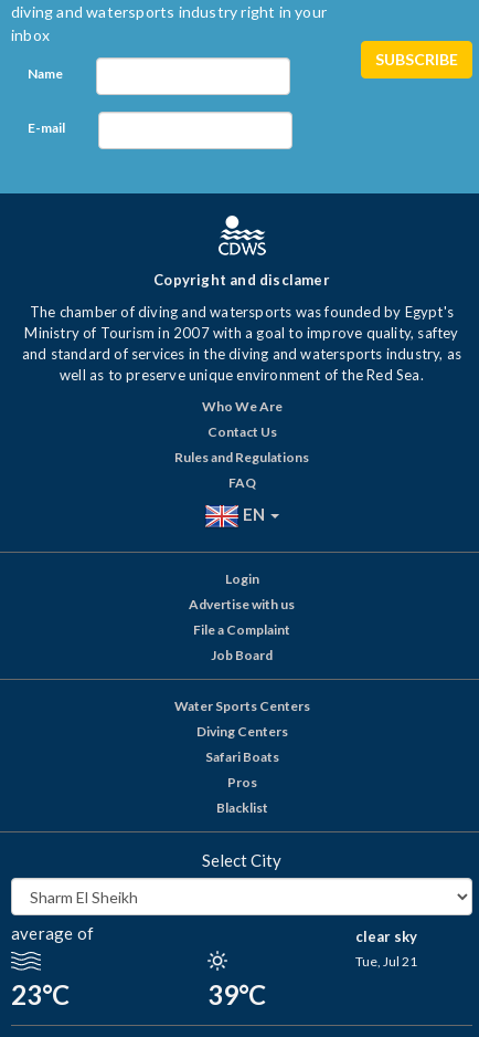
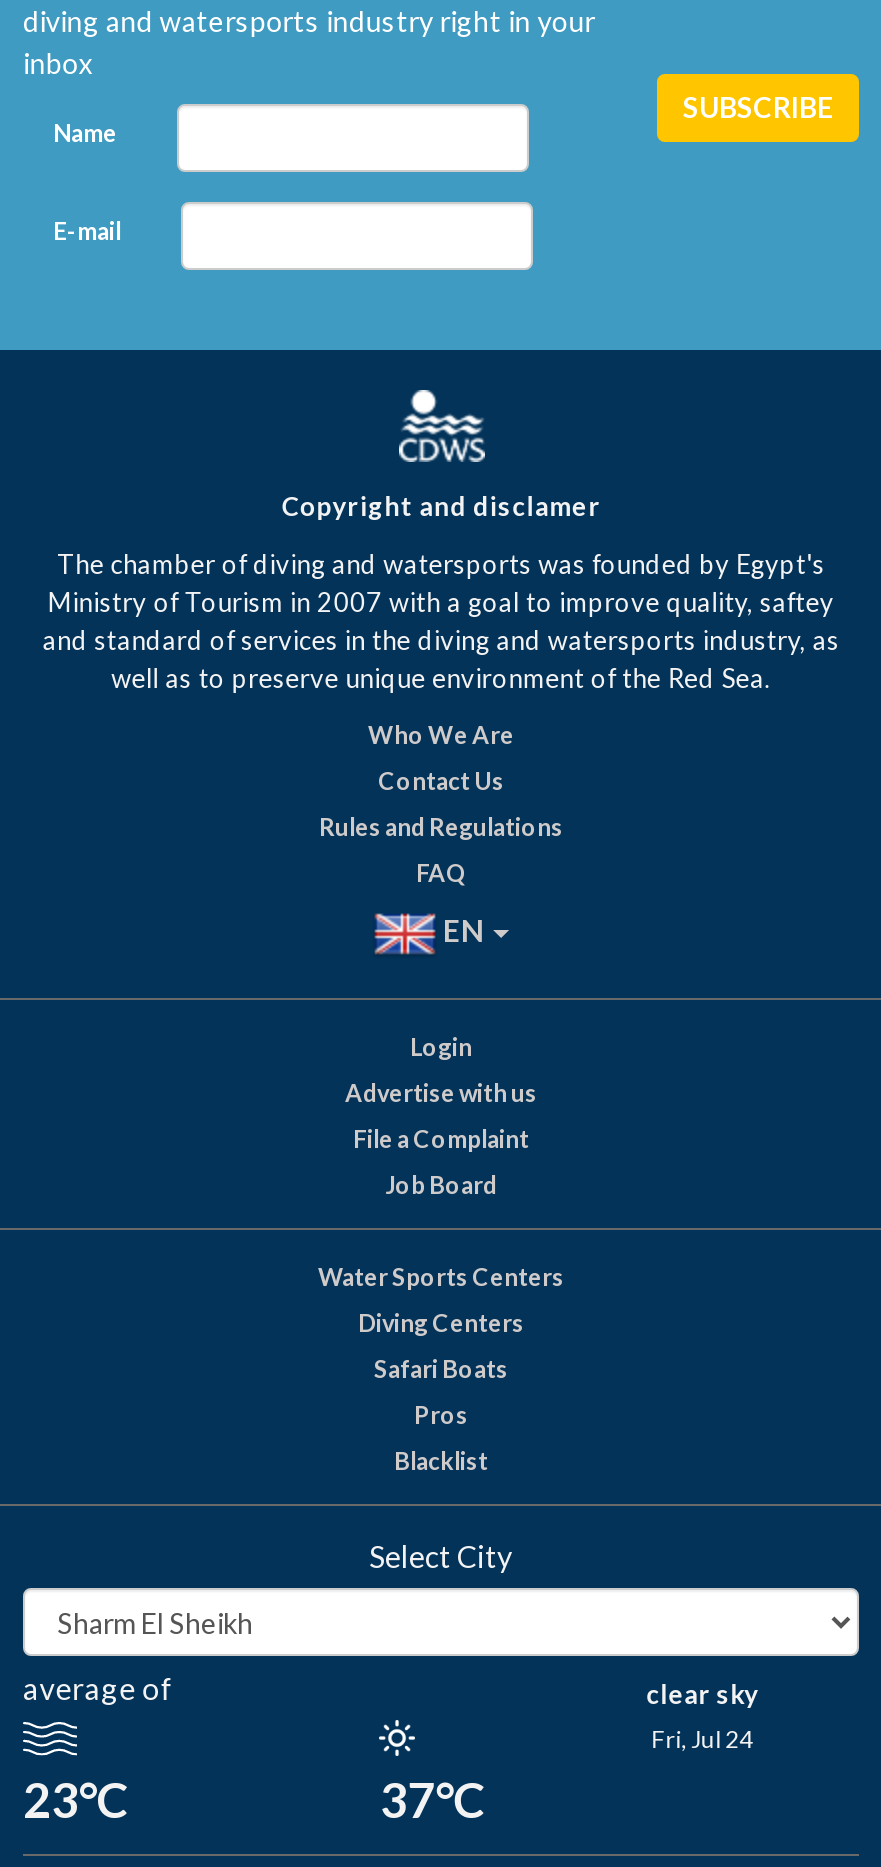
- Tue, Jul 21
+ Fri, Jul 24

- 39°C
+ 37°C
